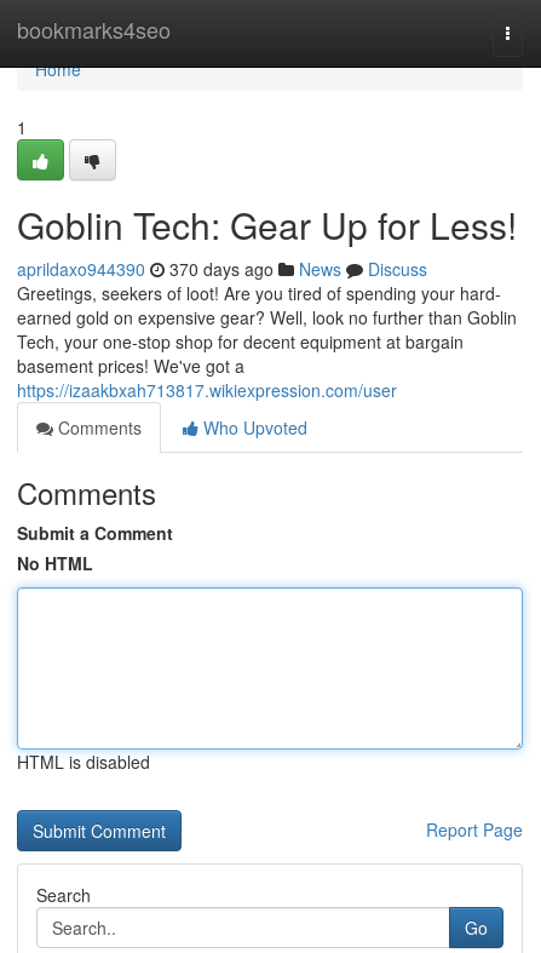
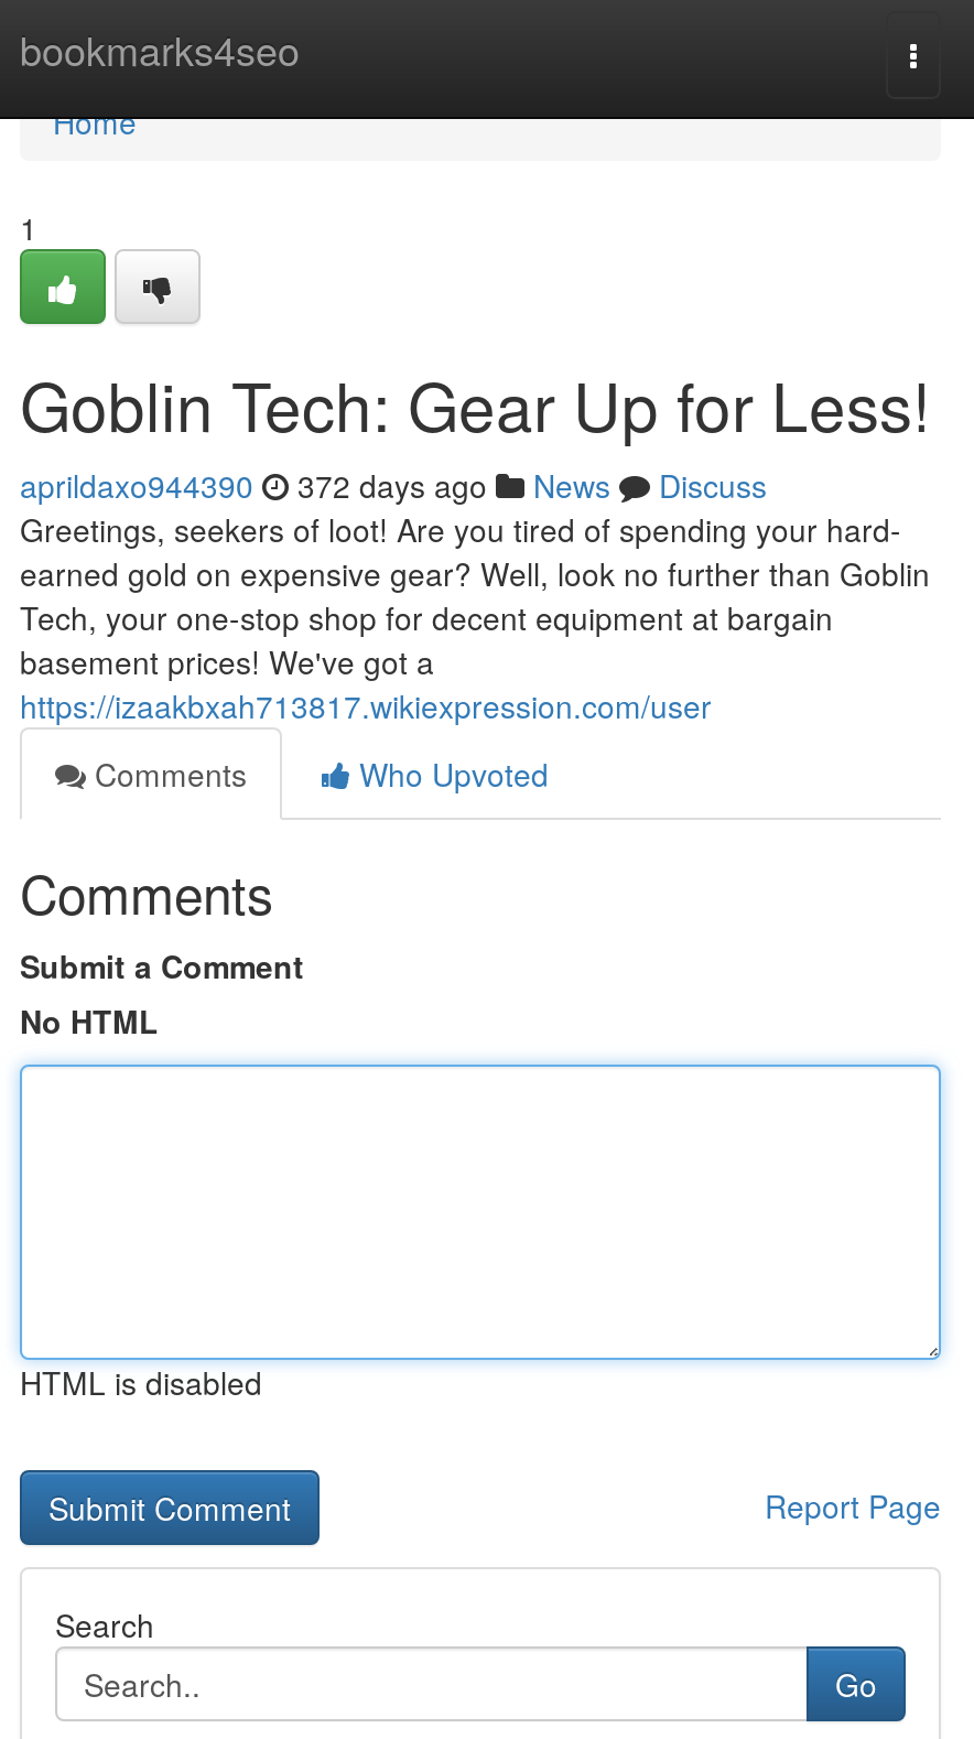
- aprildaxo944390 370 days ago News Discuss
+ aprildaxo944390 372 days ago News Discuss
